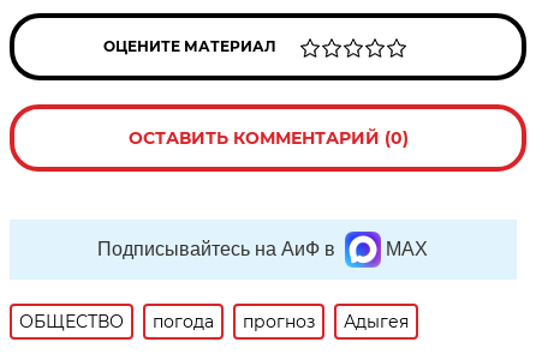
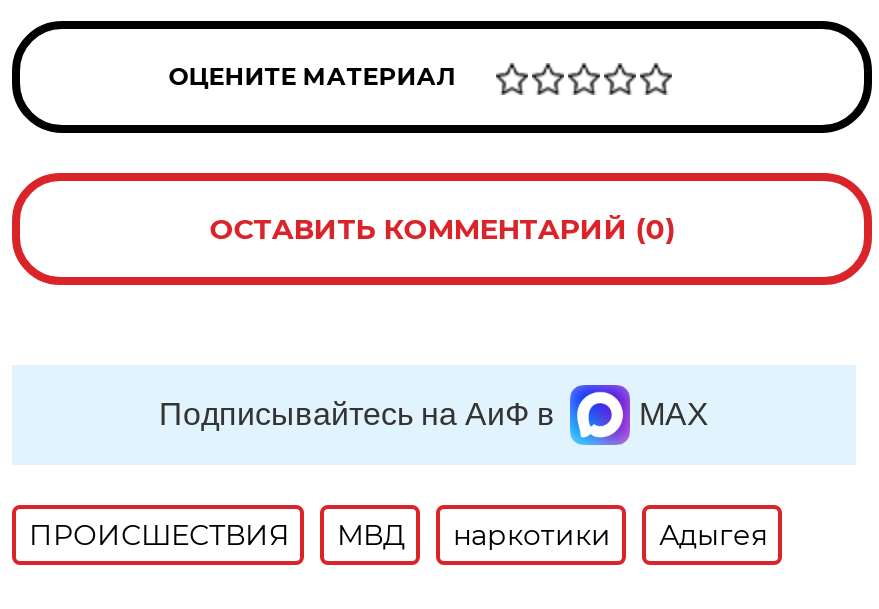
- ОБЩЕСТВО
- погода
- прогноз
+ ПРОИСШЕСТВИЯ
+ МВД
+ наркотики
